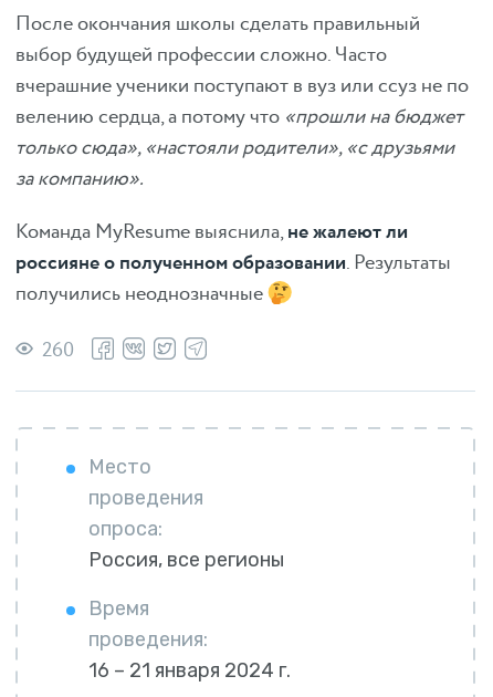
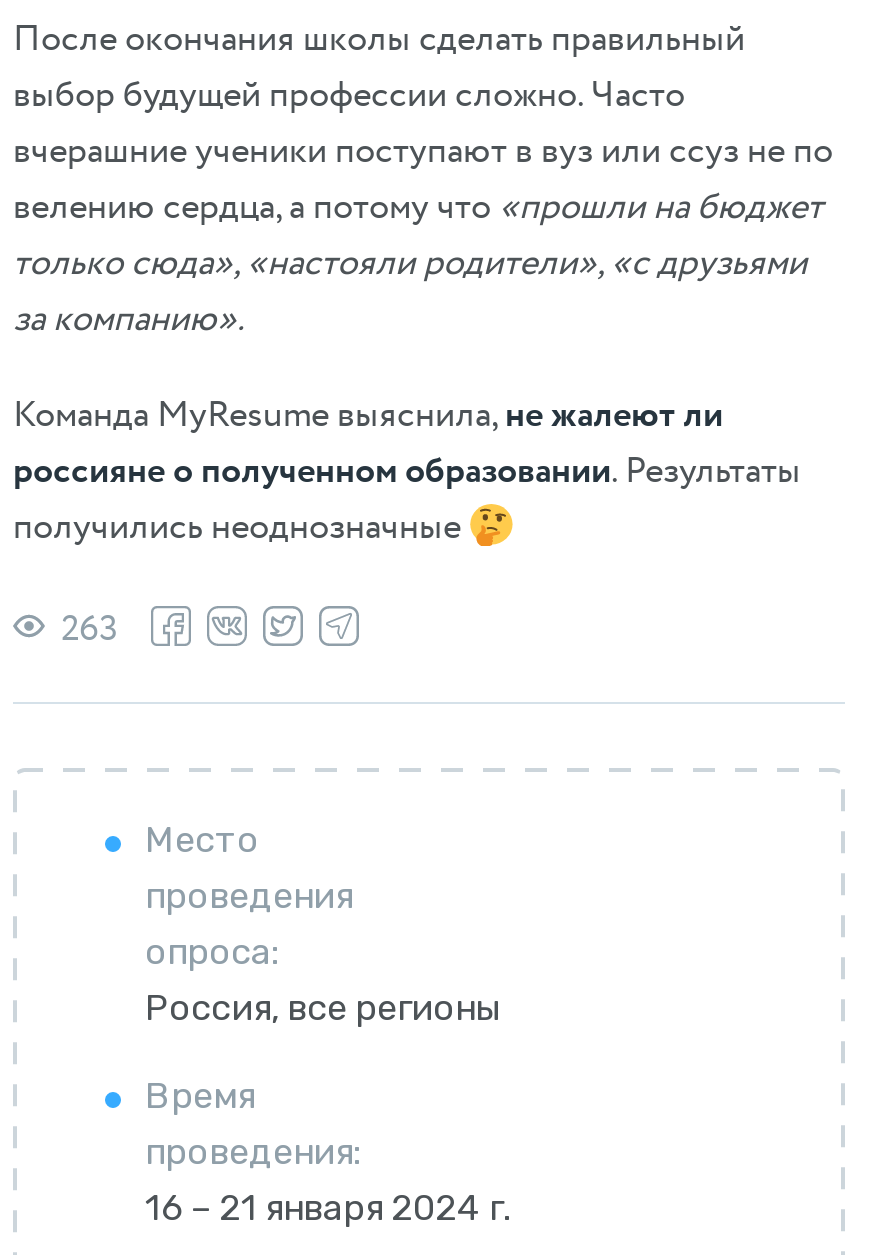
- 260
+ 263
